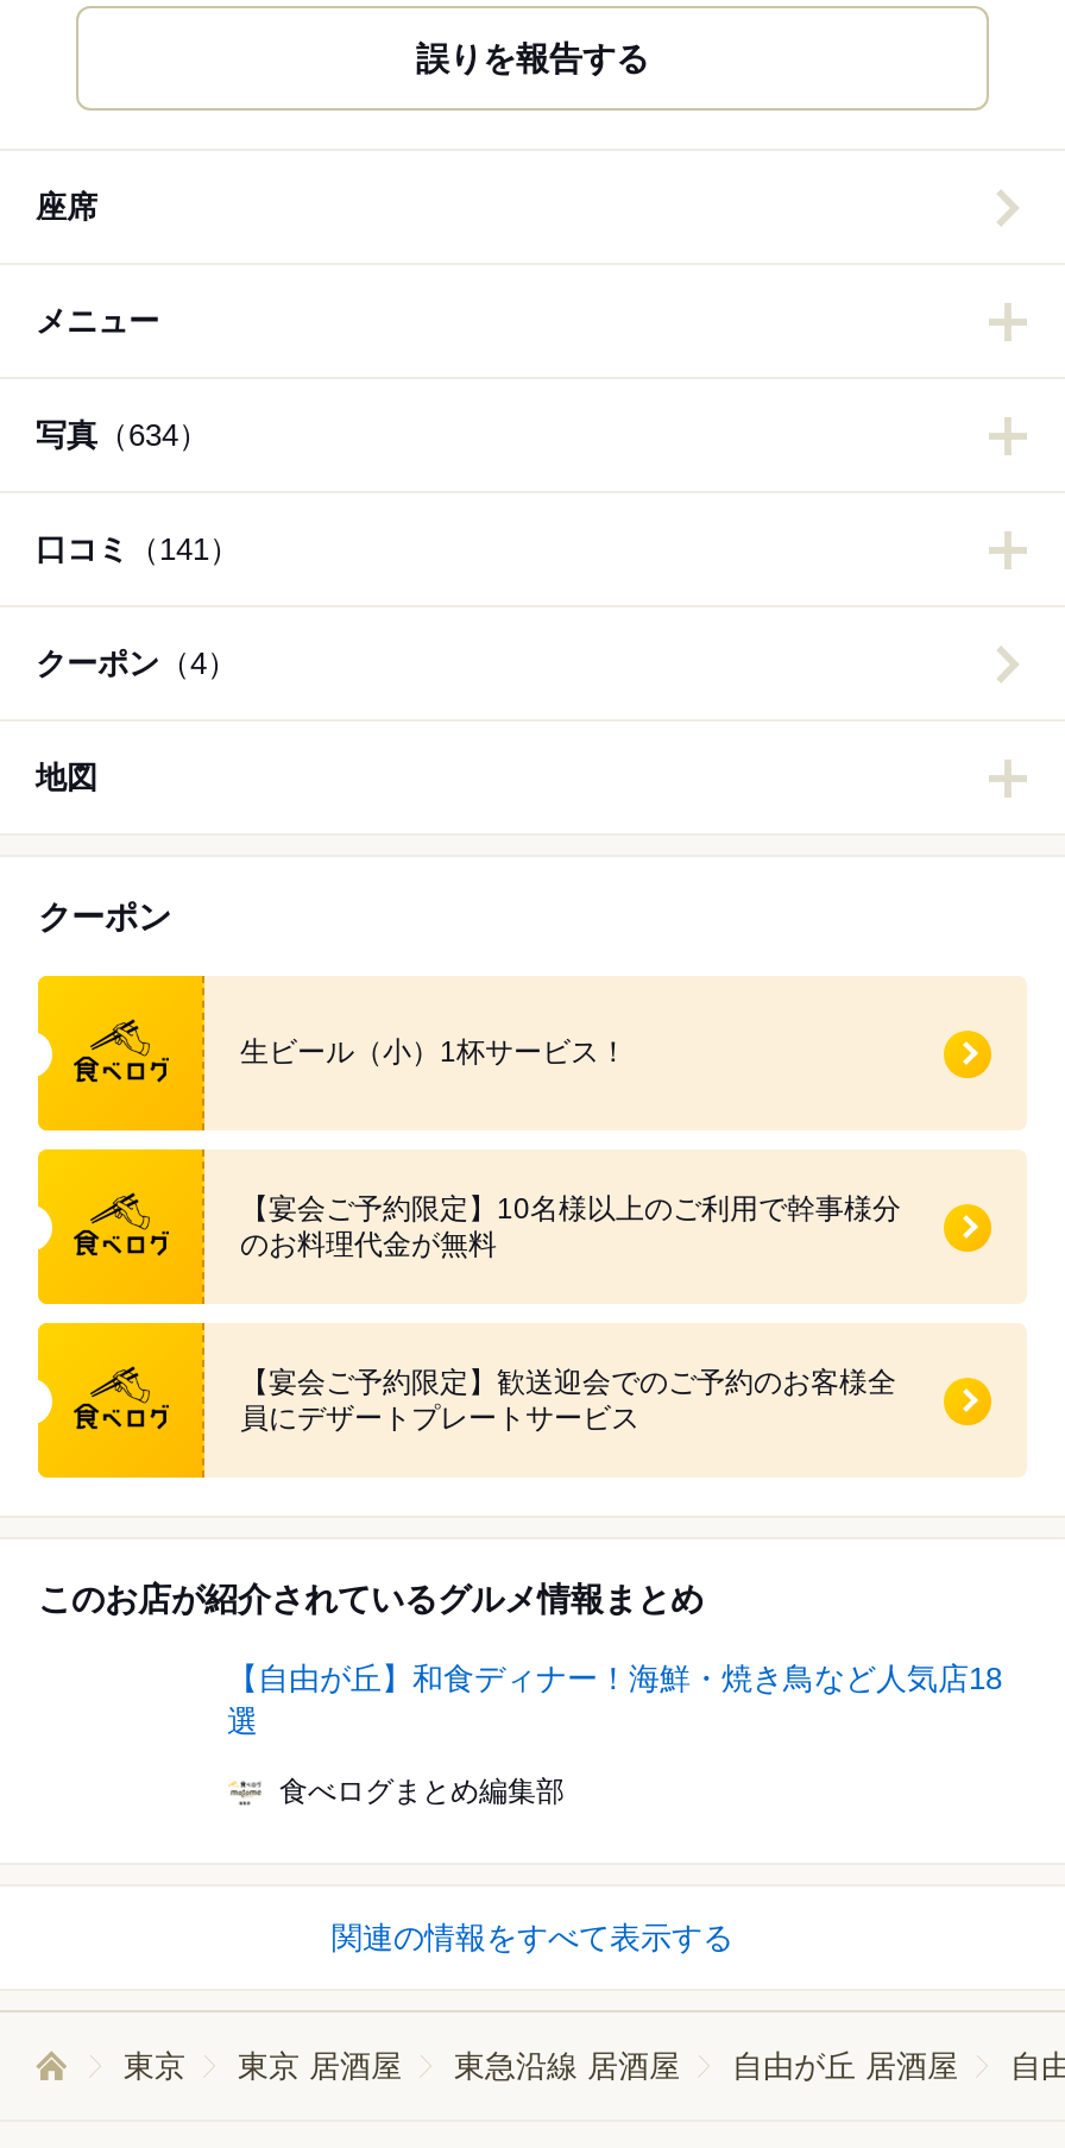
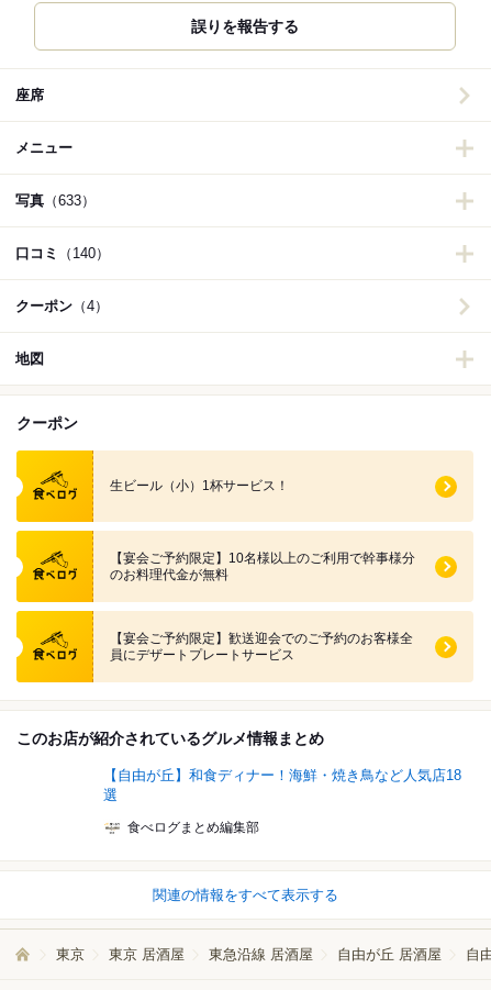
- 写真（634）
+ 写真（633）

- 口コミ（141）
+ 口コミ（140）
